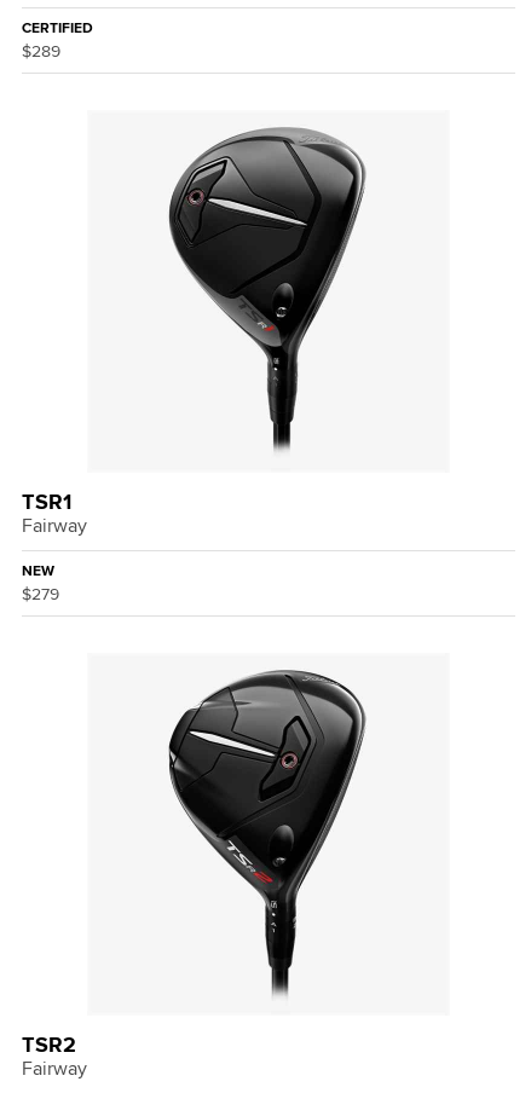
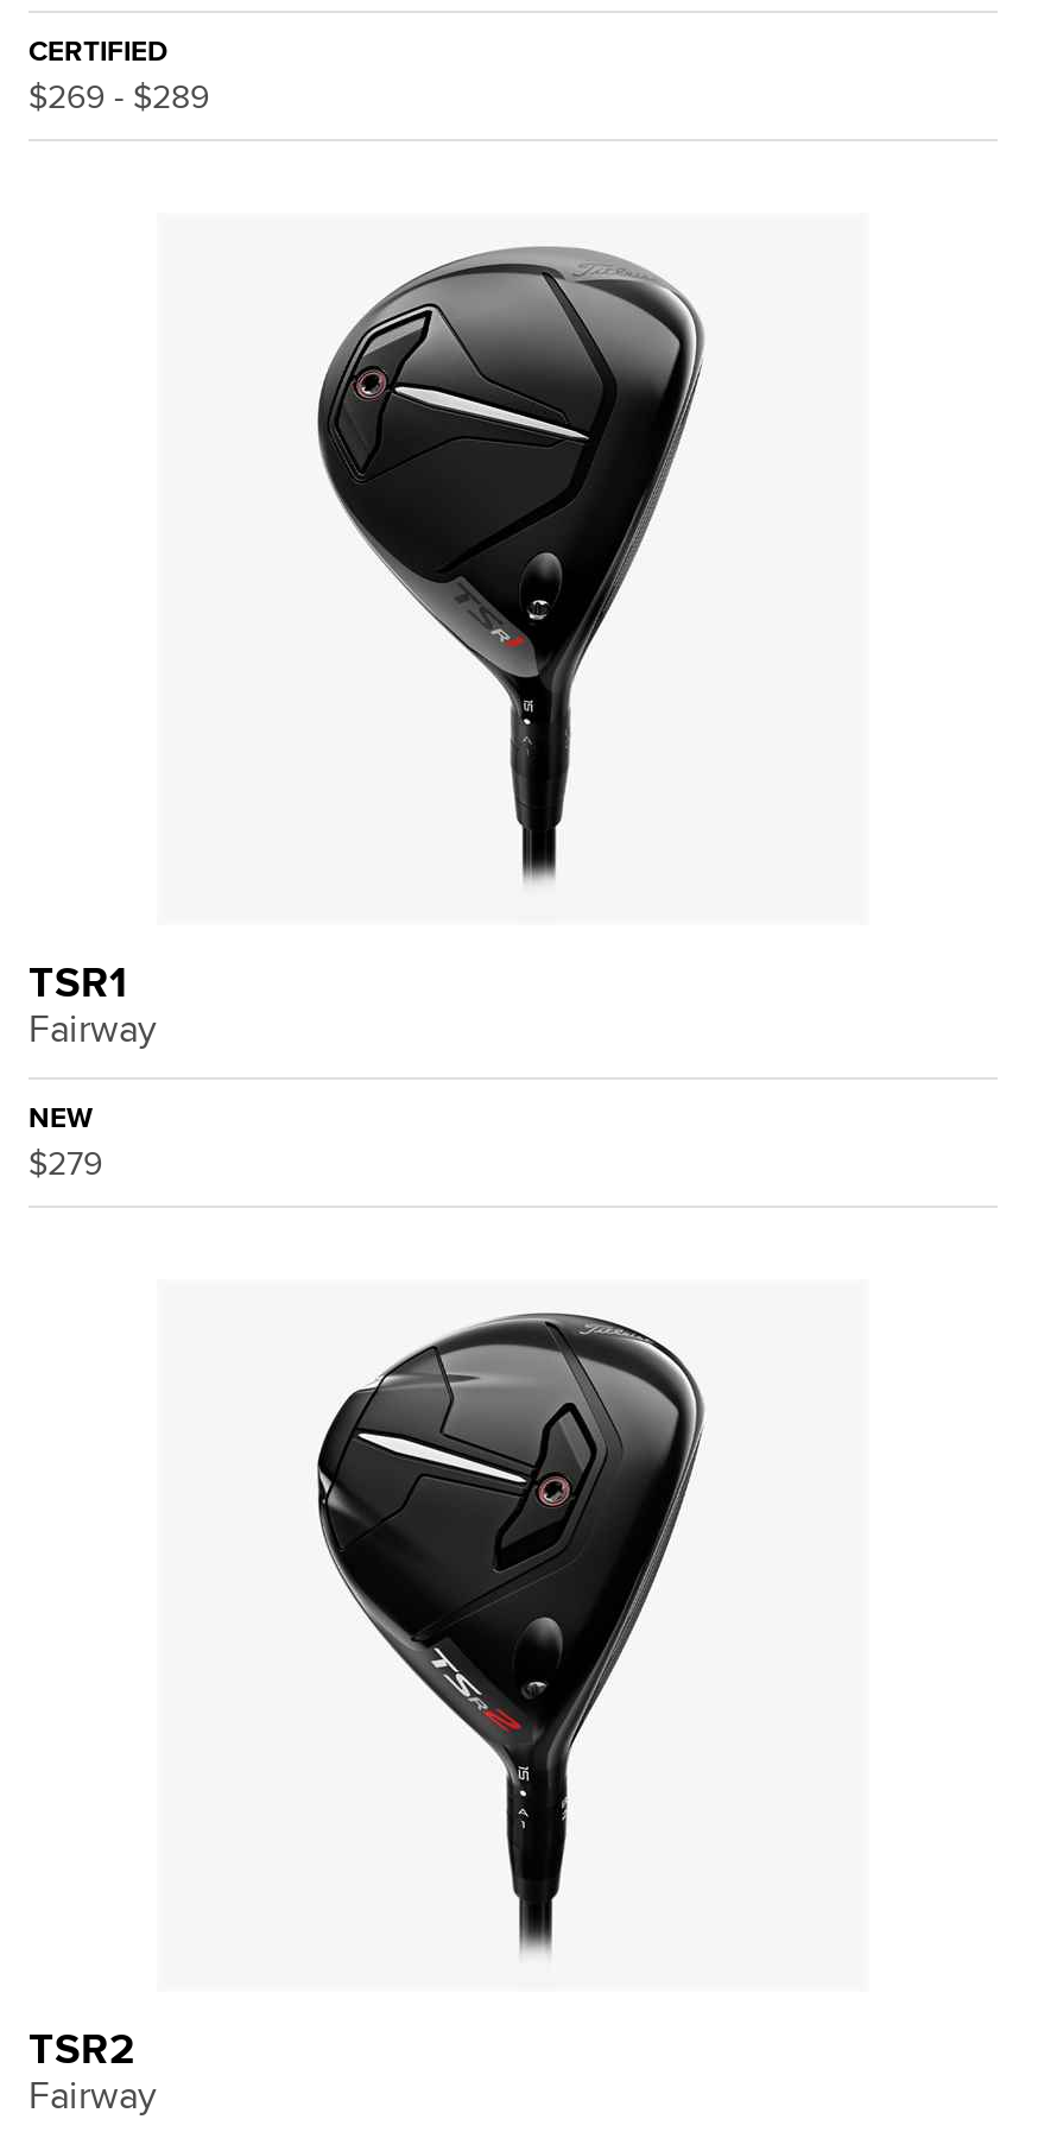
- $289
+ $269 - $289
